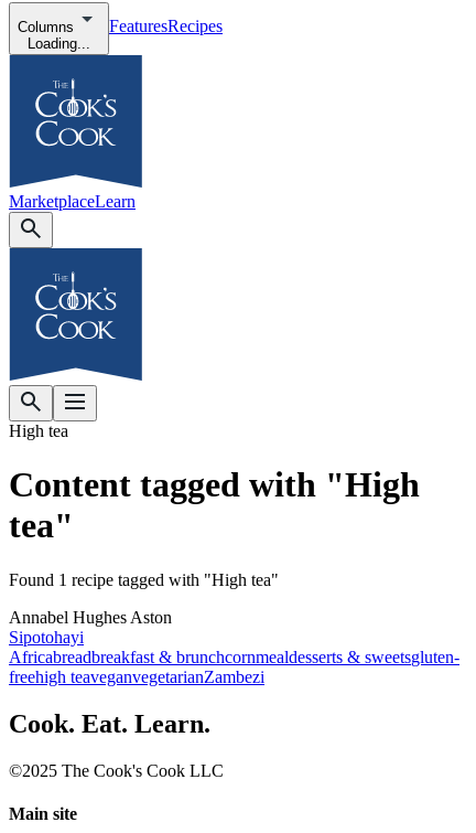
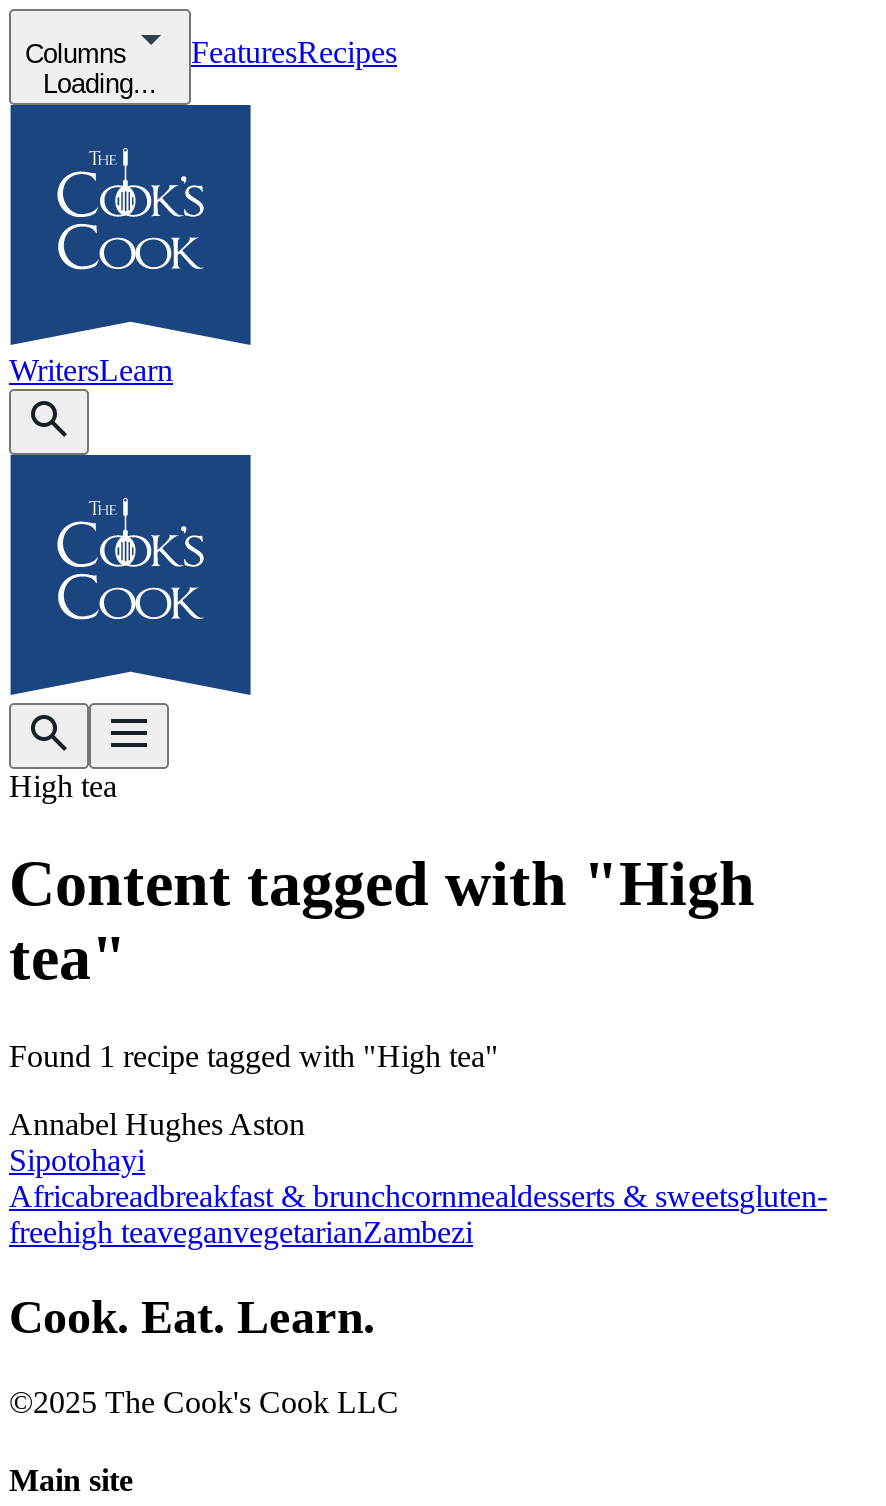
- MarketplaceLearn
+ WritersLearn
